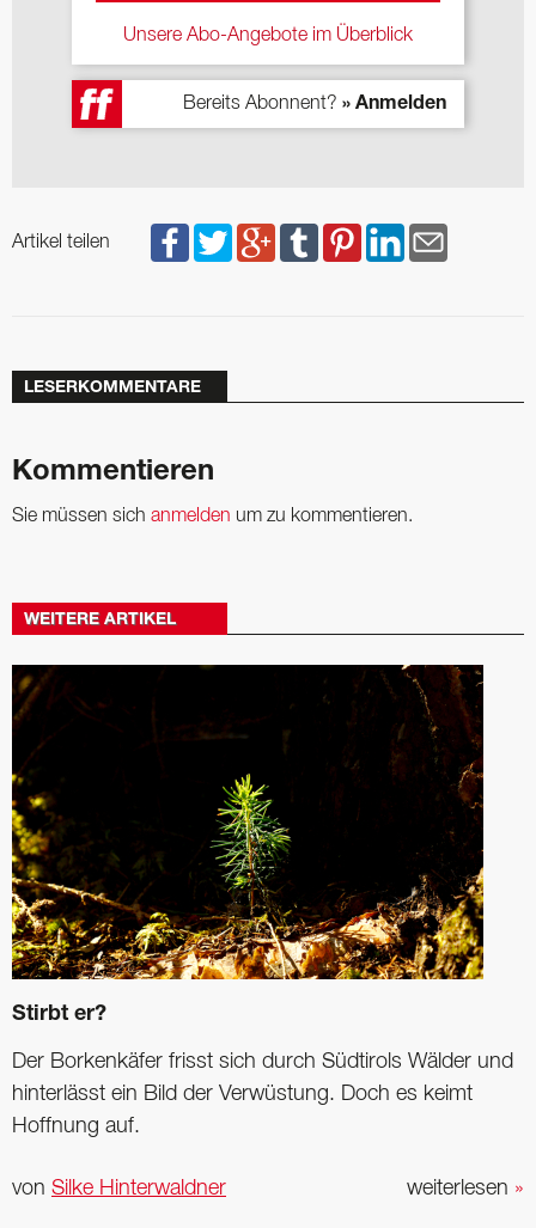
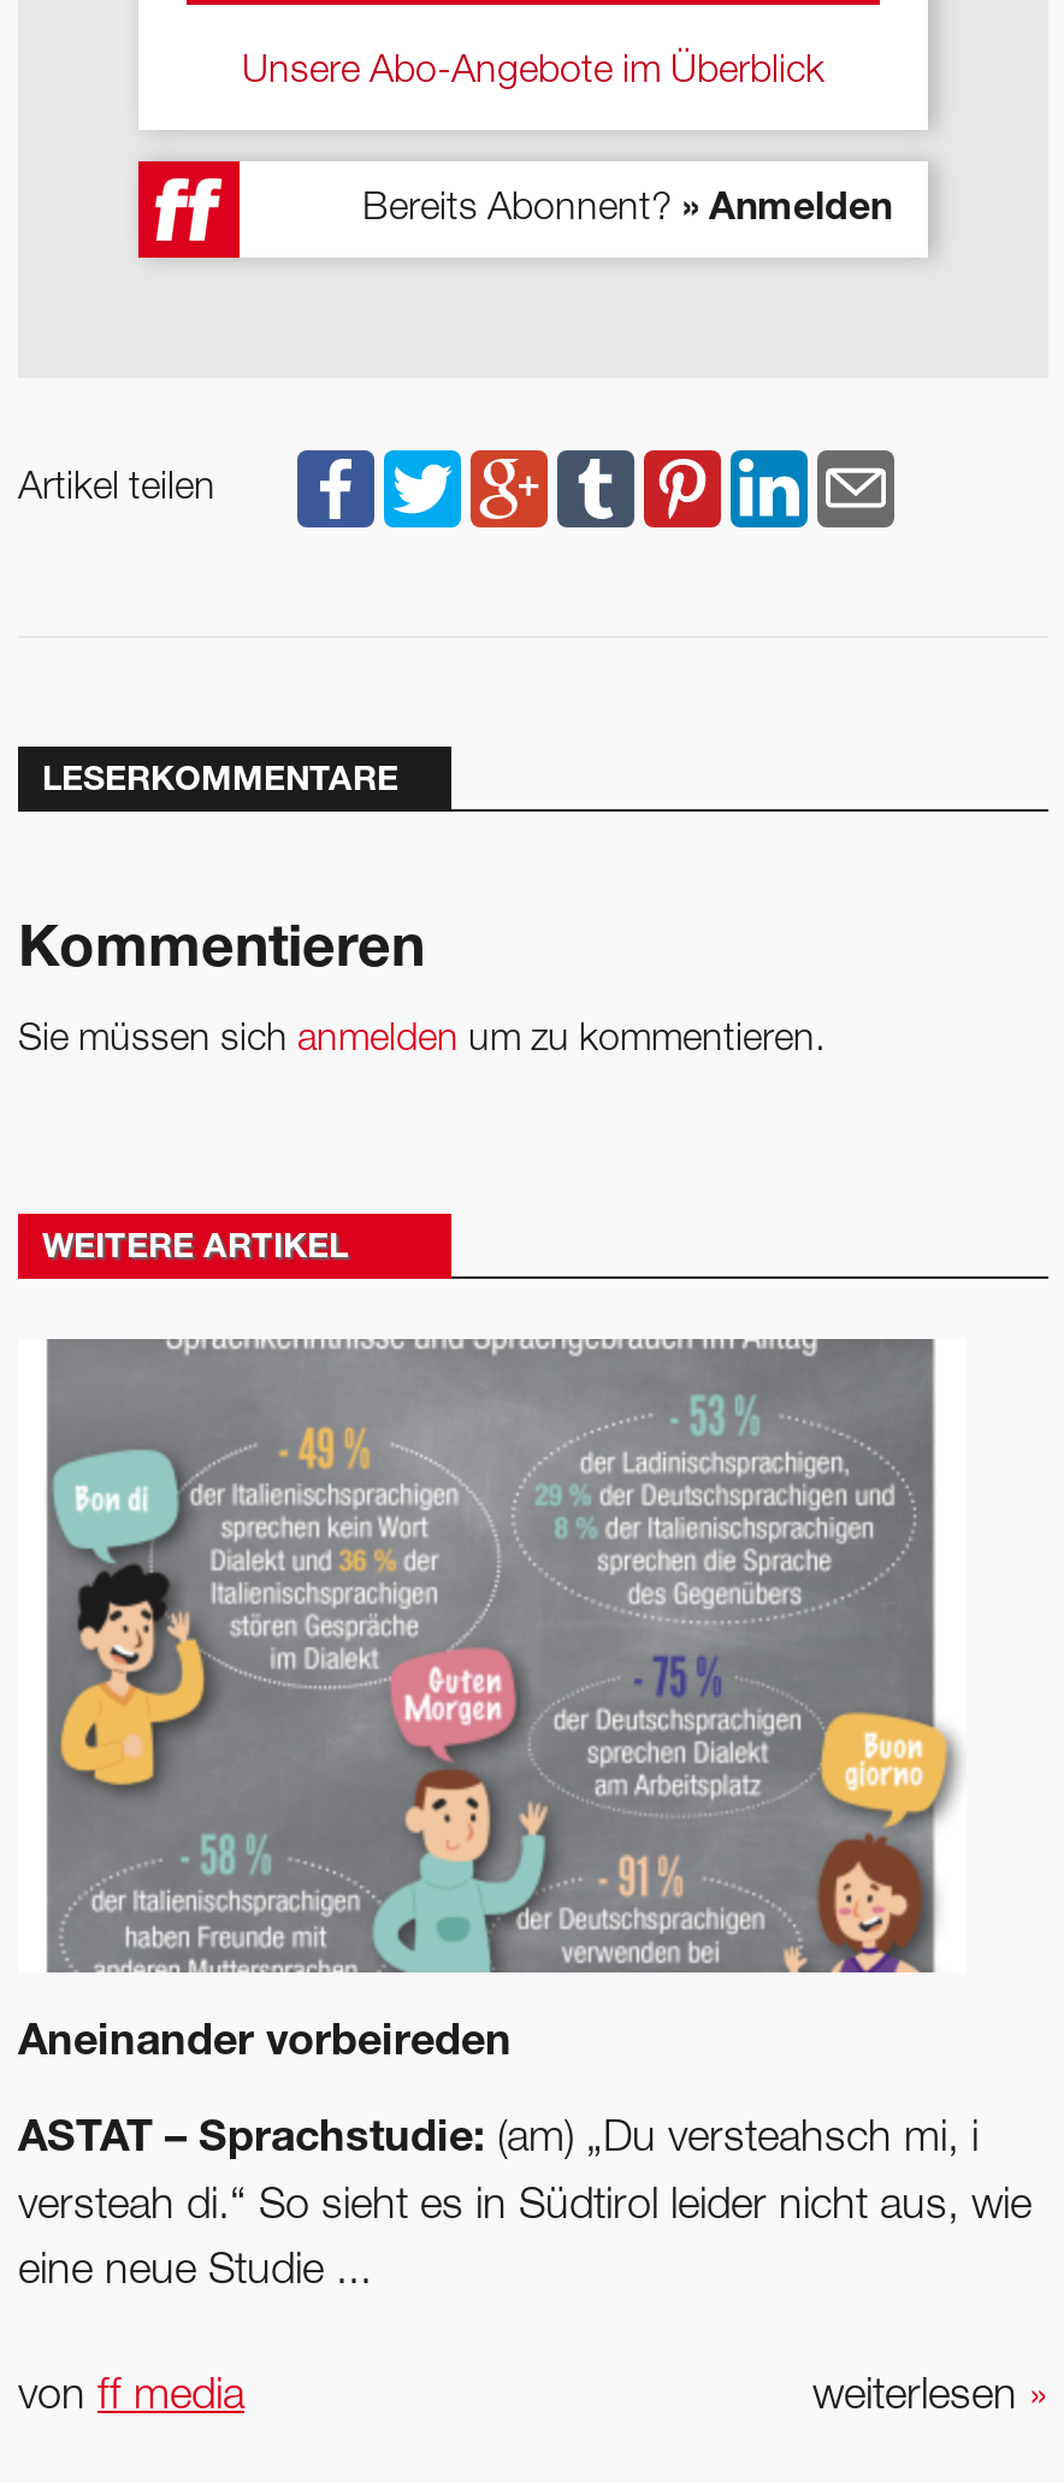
- [image]
- Stirbt er?
+ [image]
+ Aneinander vorbeireden

- Der Borkenkäfer frisst sich durch Südtirols Wälder und
+ ASTAT – Sprachstudie: (am) „Du versteahsch mi, i

- hinterlässt ein Bild der Verwüstung. Doch es keimt
+ versteah di.“ So sieht es in Südtirol leider nicht aus, wie

- Hoffnung auf.
+ eine neue Studie ...

- von Silke Hinterwaldner
+ von ff media
